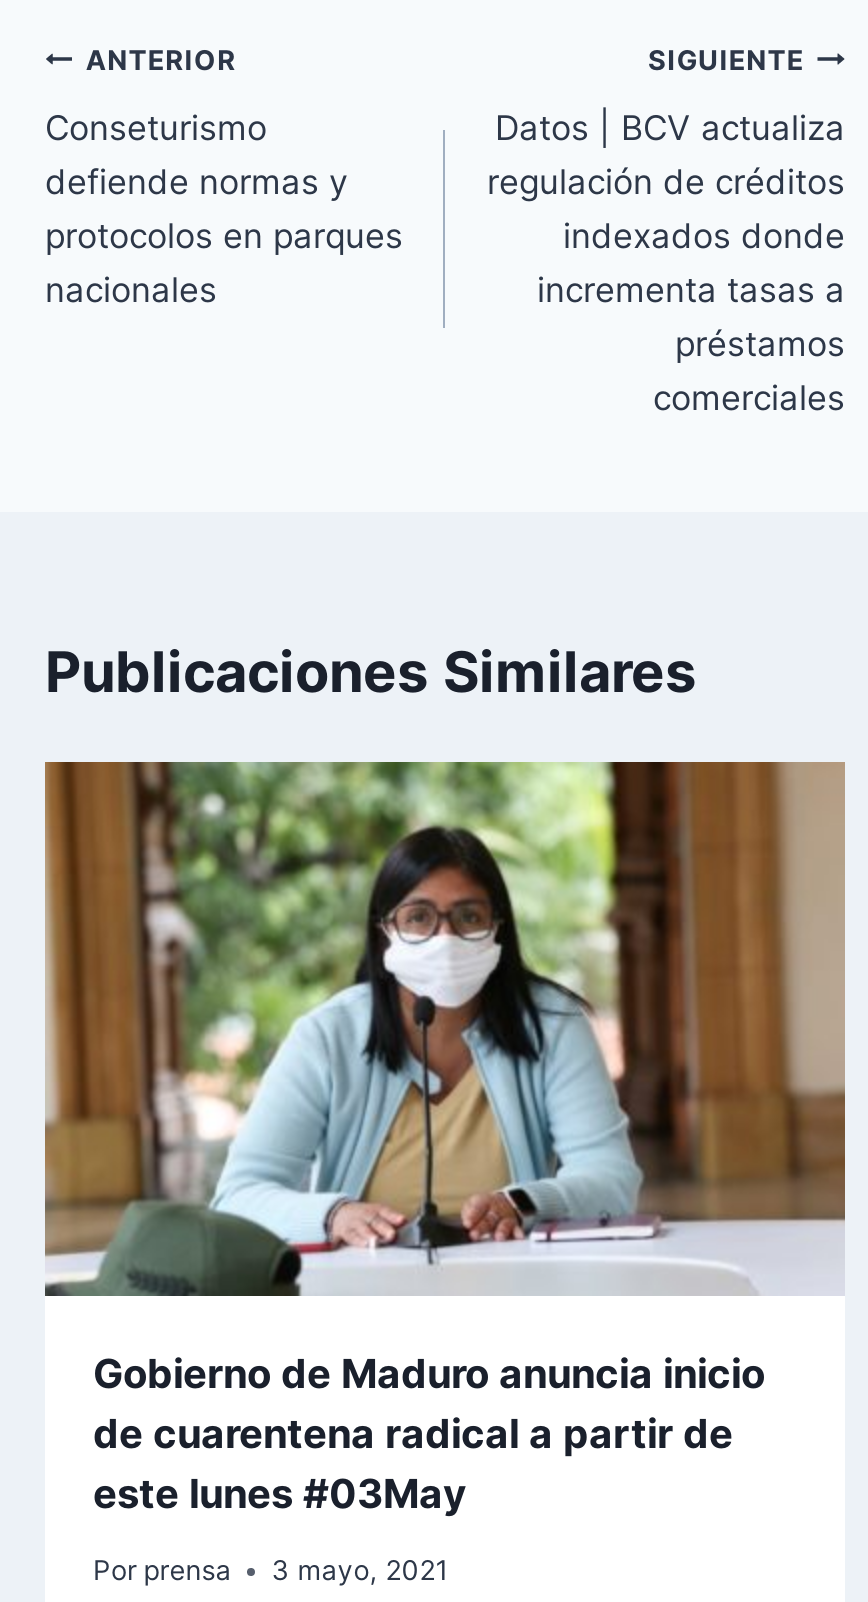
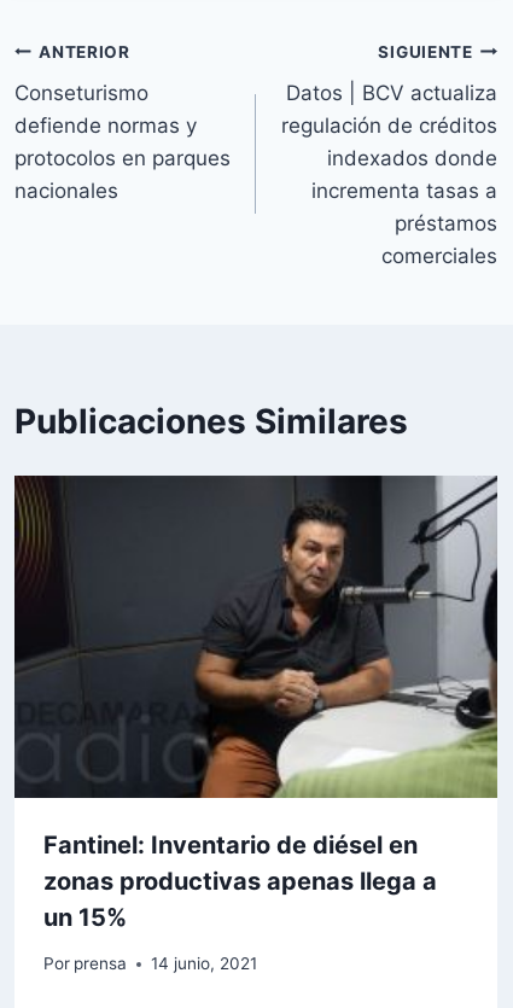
- [image]
- Gobierno de Maduro anuncia inicio
- de cuarentena radical a partir de
- este lunes #03May
+ [image]
+ Fantinel: Inventario de diésel en
+ zonas productivas apenas llega a
+ un 15%

- Por prensa 3 mayo, 2021
+ Por prensa 14 junio, 2021
